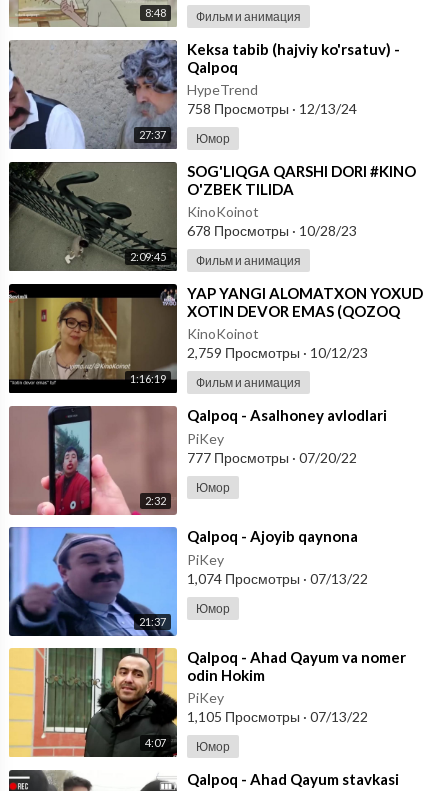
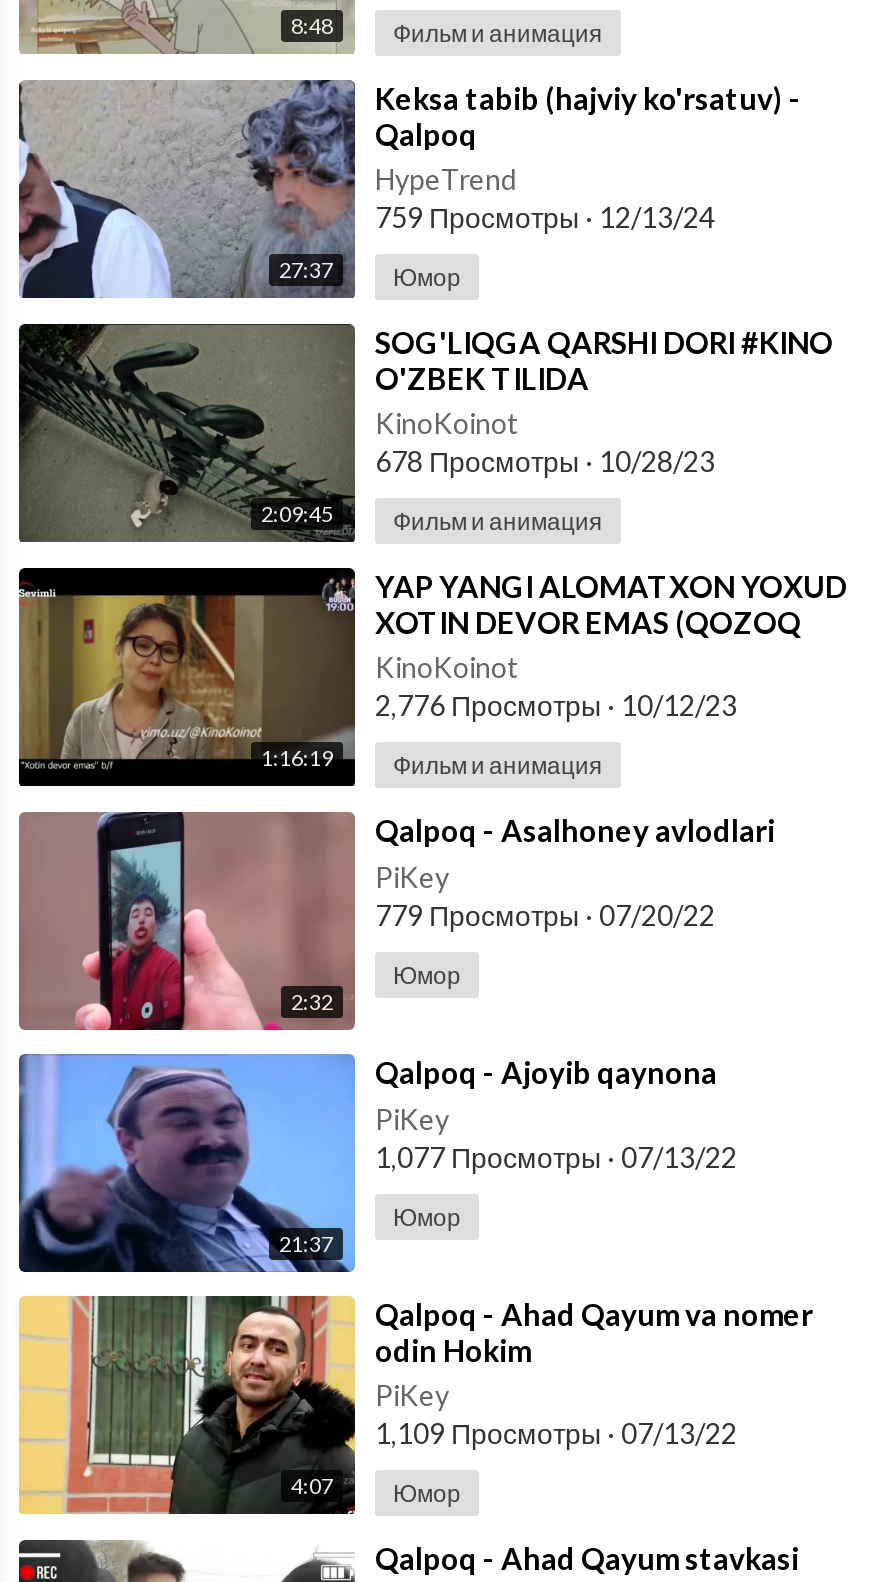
- 758 Просмотры · 12/13/24
+ 759 Просмотры · 12/13/24

- 2,759 Просмотры · 10/12/23
+ 2,776 Просмотры · 10/12/23

- 777 Просмотры · 07/20/22
+ 779 Просмотры · 07/20/22

- 1,074 Просмотры · 07/13/22
+ 1,077 Просмотры · 07/13/22

- 1,105 Просмотры · 07/13/22
+ 1,109 Просмотры · 07/13/22
